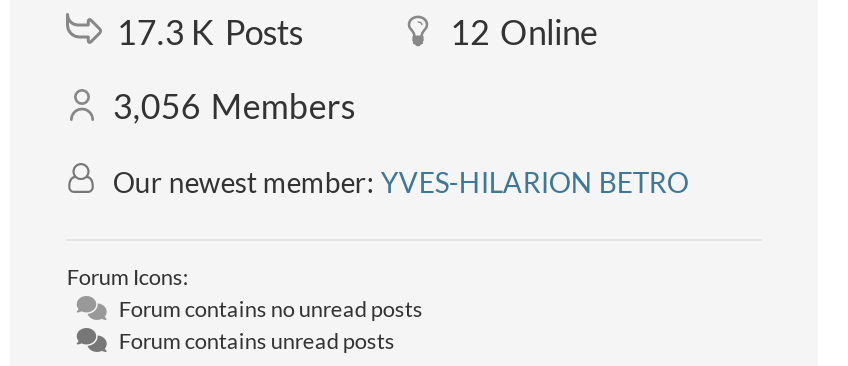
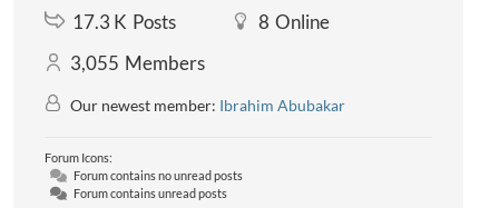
- 12 Online
+ 8 Online

- 3,056 Members
+ 3,055 Members

- Our newest member: YVES-HILARION BETRO
+ Our newest member: Ibrahim Abubakar
